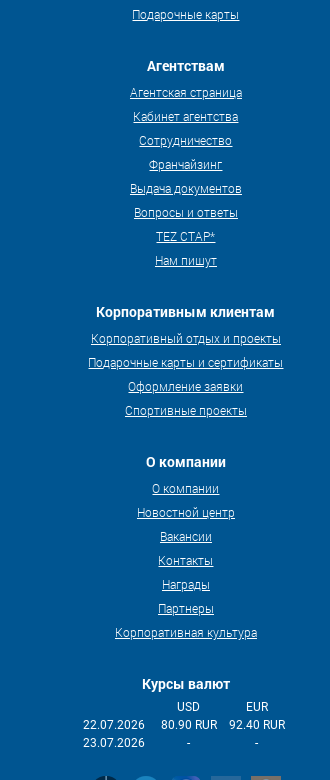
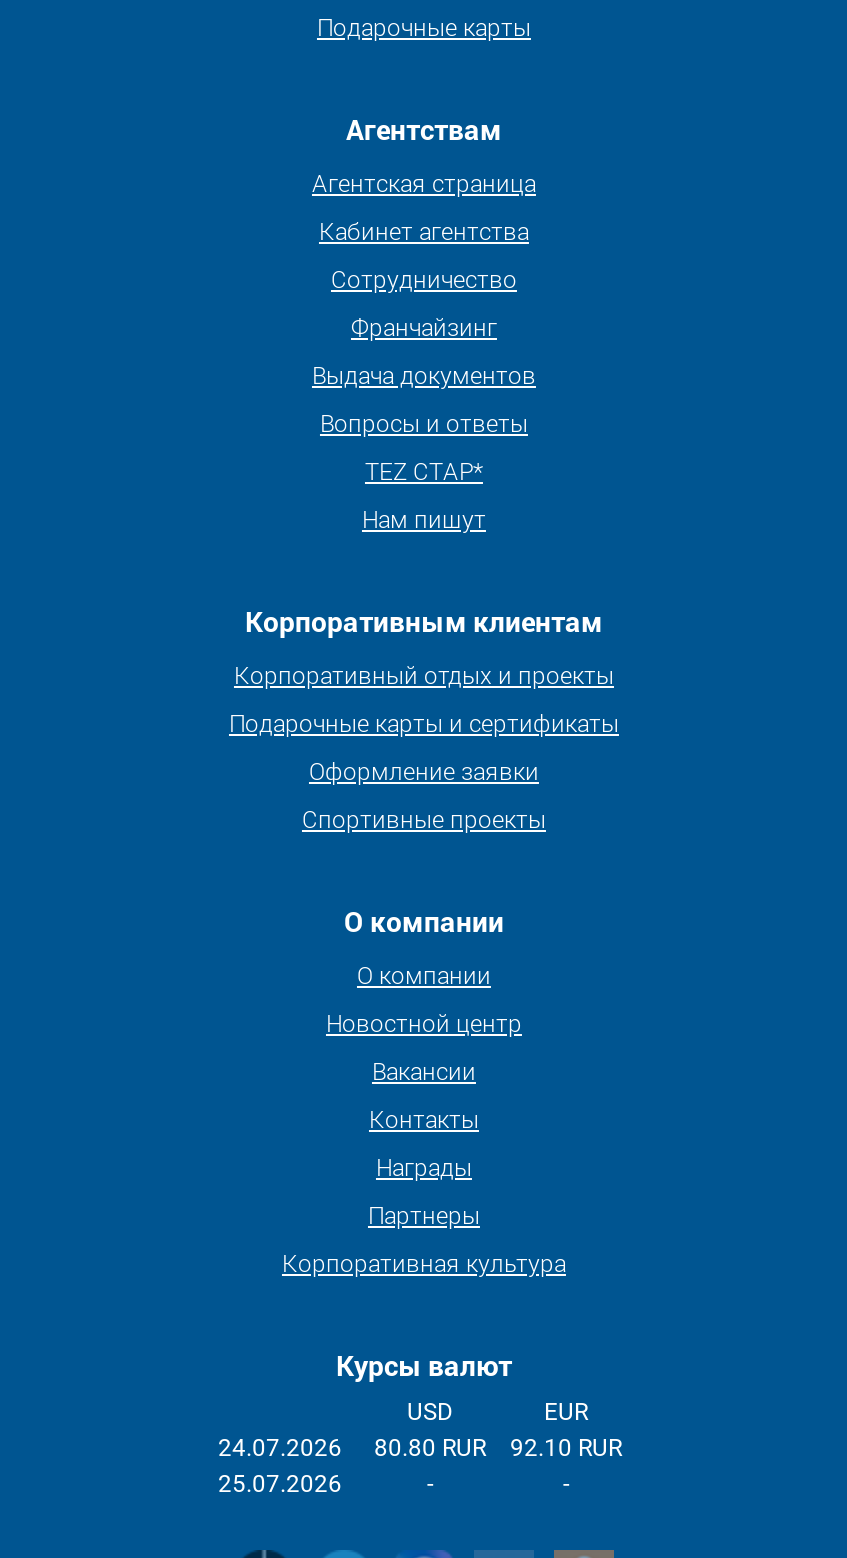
- 22.07.2026
+ 24.07.2026

- 80.90 RUR
+ 80.80 RUR

- 92.40 RUR
+ 92.10 RUR

- 23.07.2026
+ 25.07.2026
